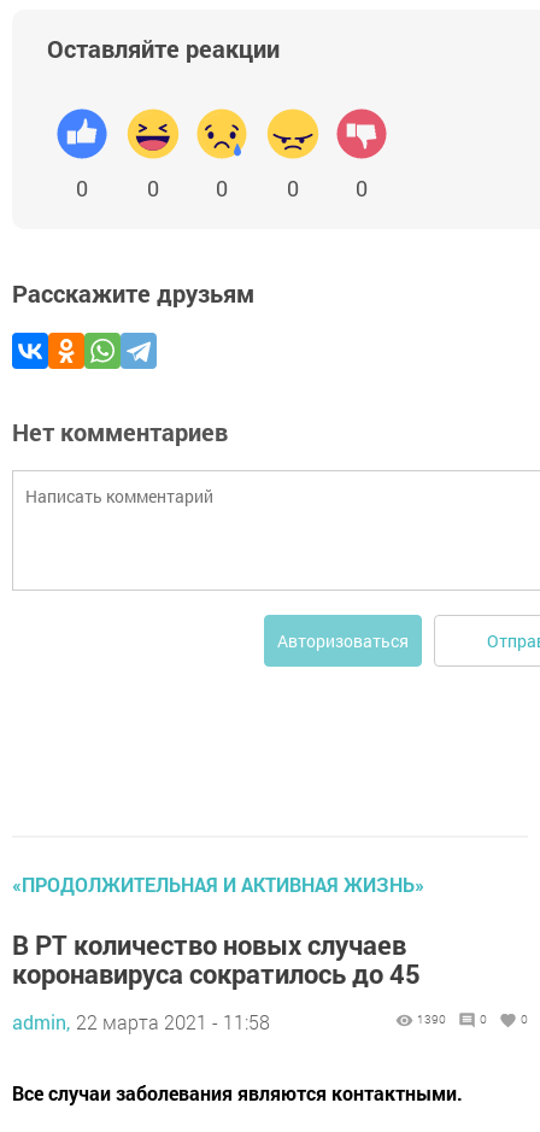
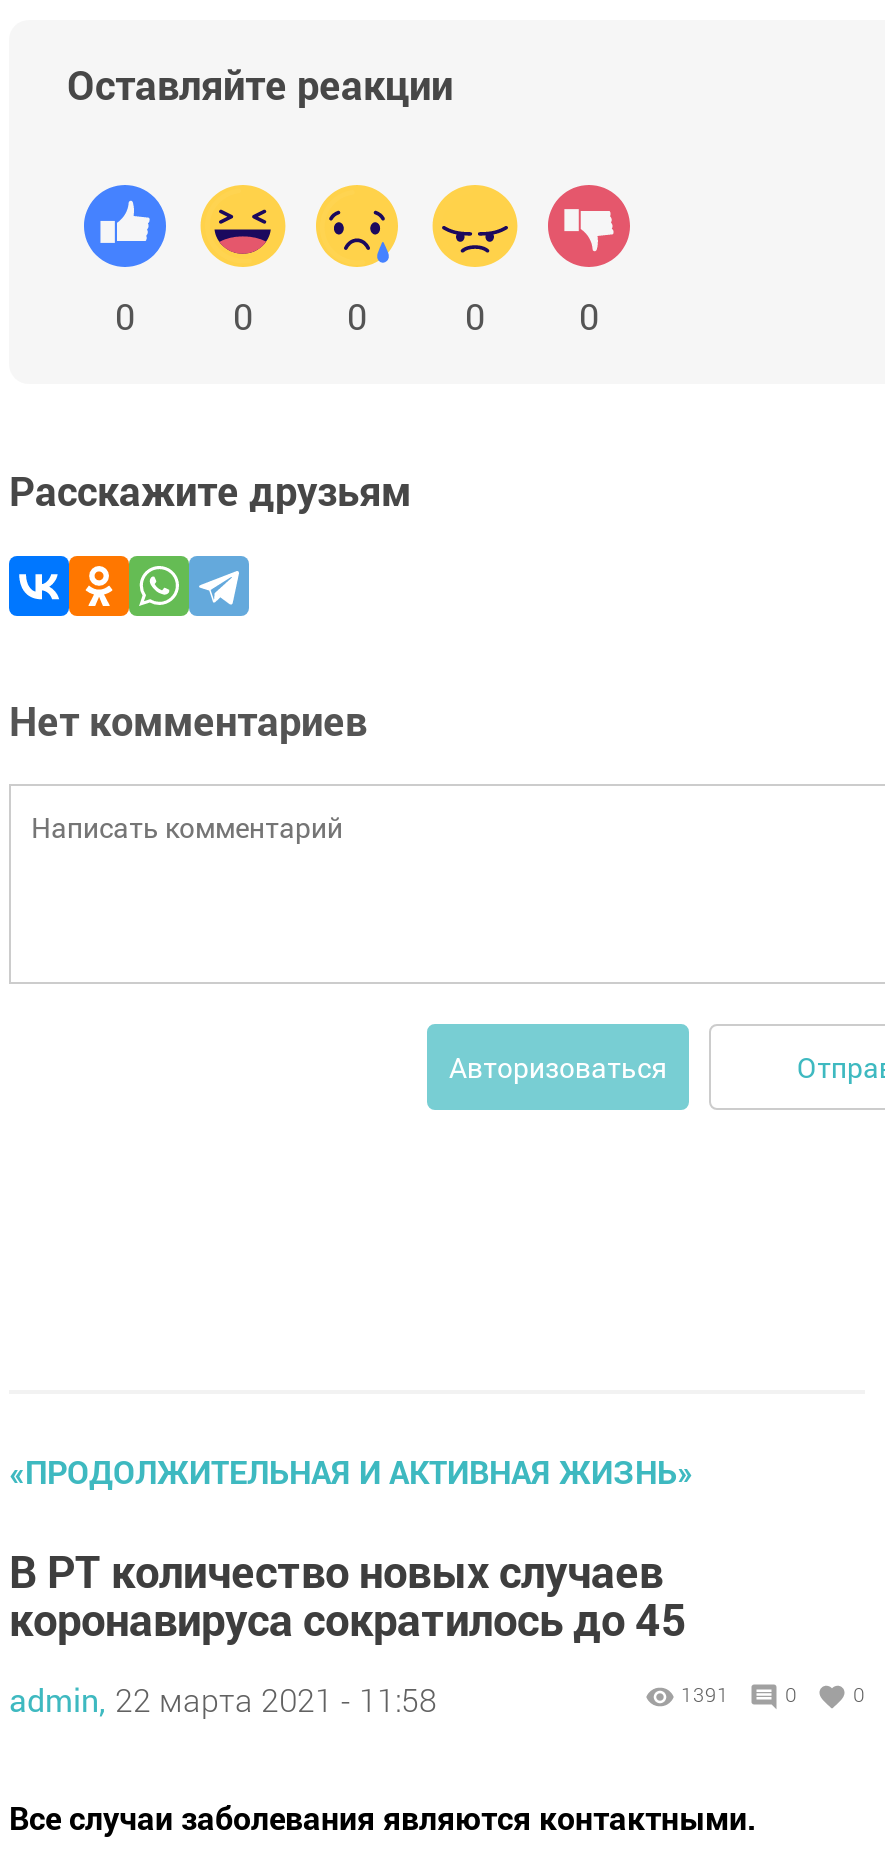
- 1390
+ 1391
